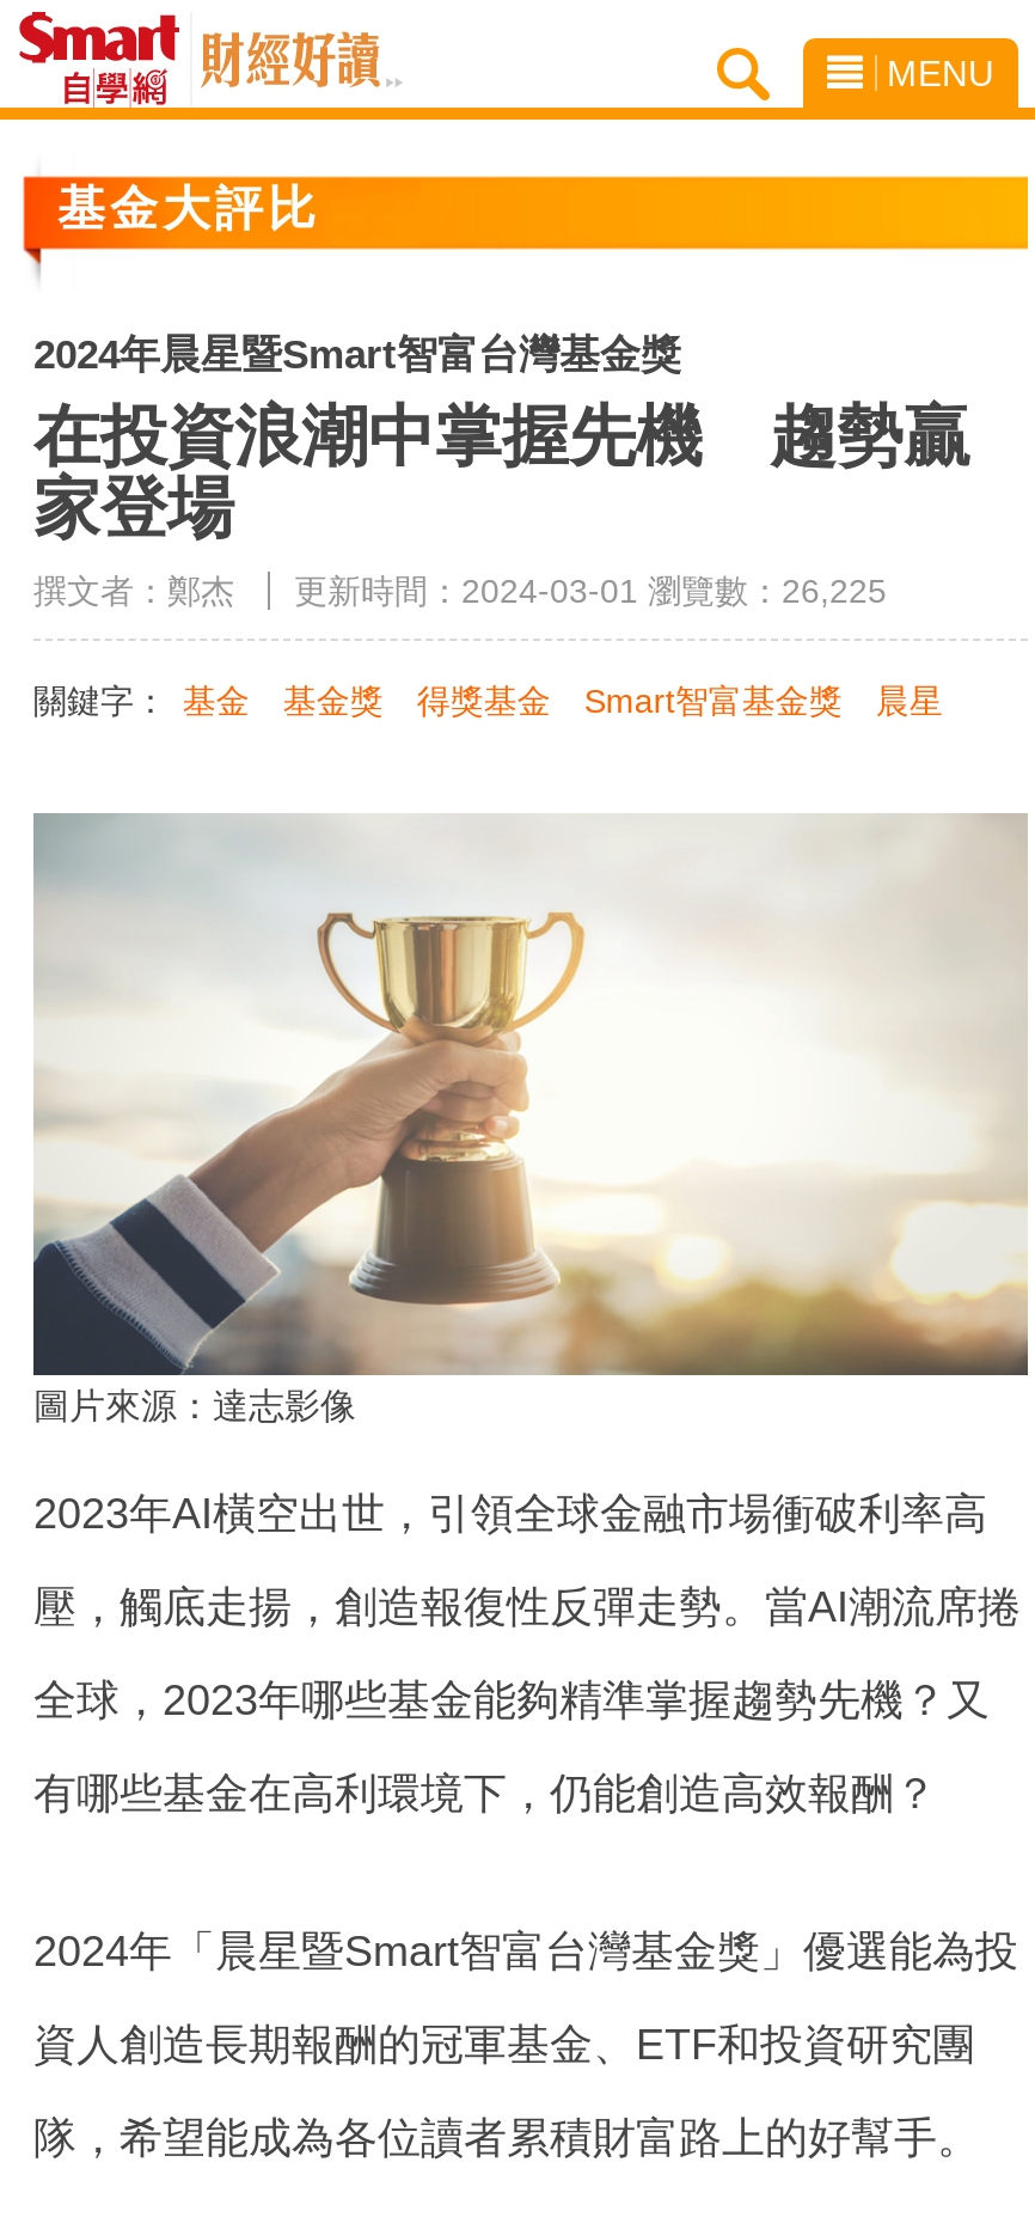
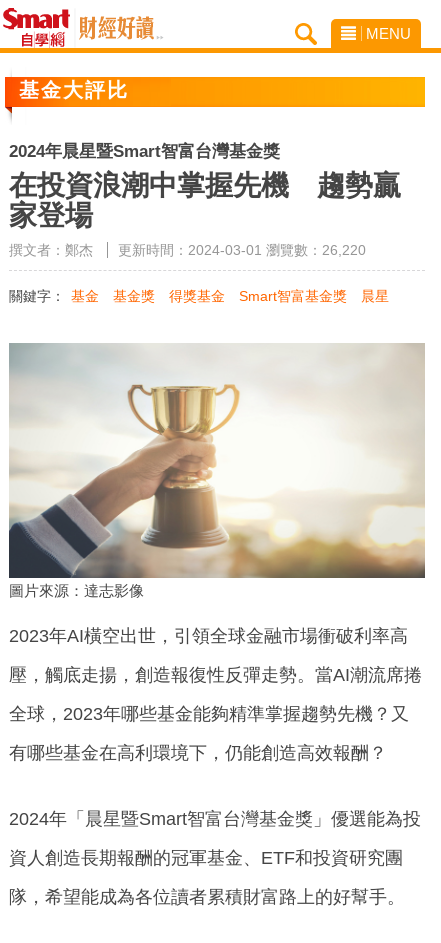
- 更新時間：2024-03-01 瀏覽數：26,225
+ 更新時間：2024-03-01 瀏覽數：26,220
